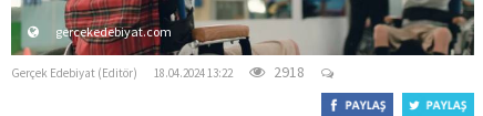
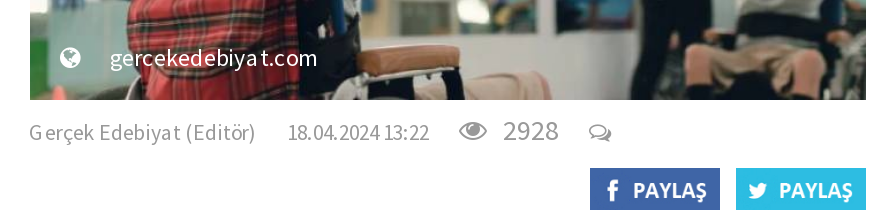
- 2918
+ 2928
